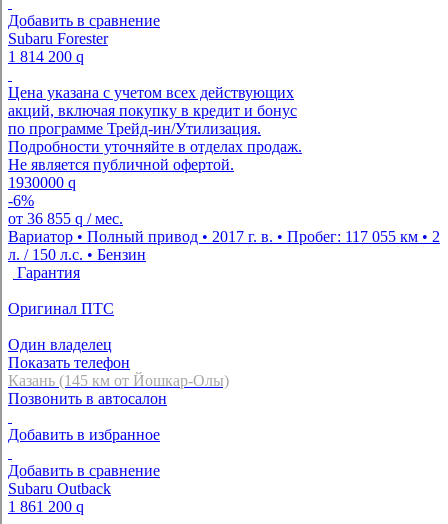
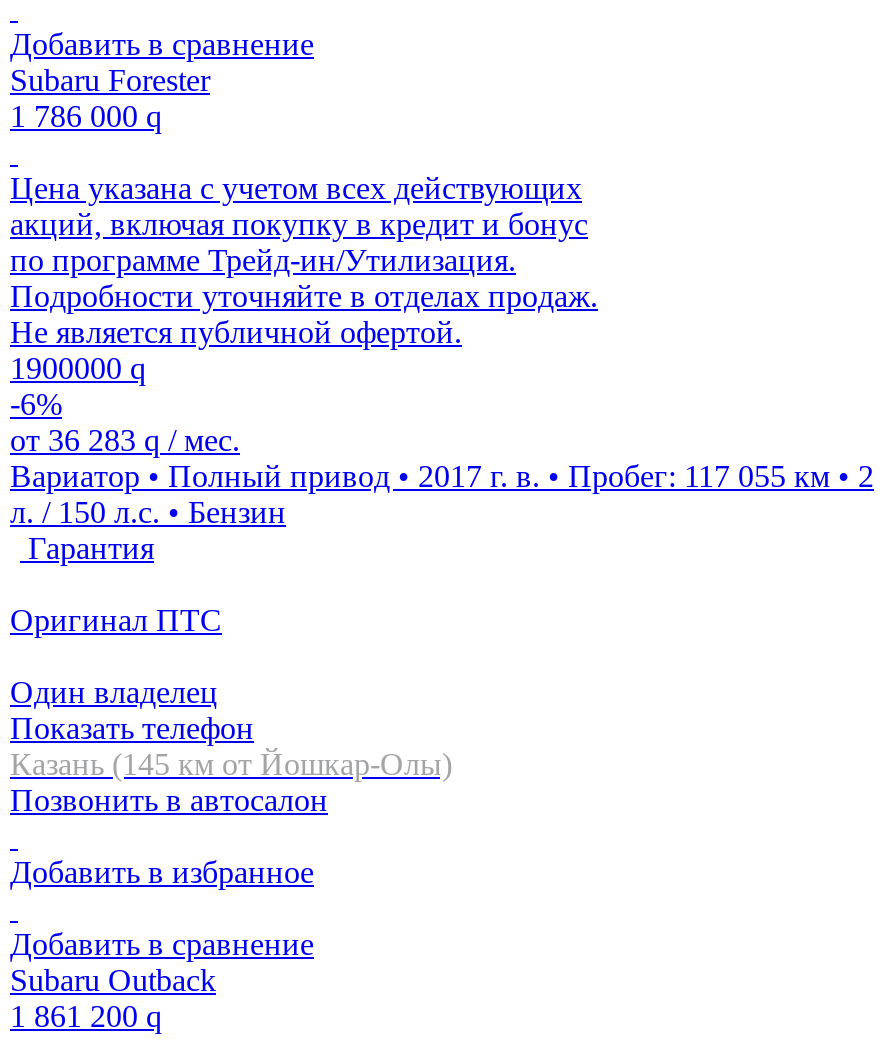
- 1 814 200 q
+ 1 786 000 q

- 1930000 q
+ 1900000 q

- от 36 855 q / мес.
+ от 36 283 q / мес.
